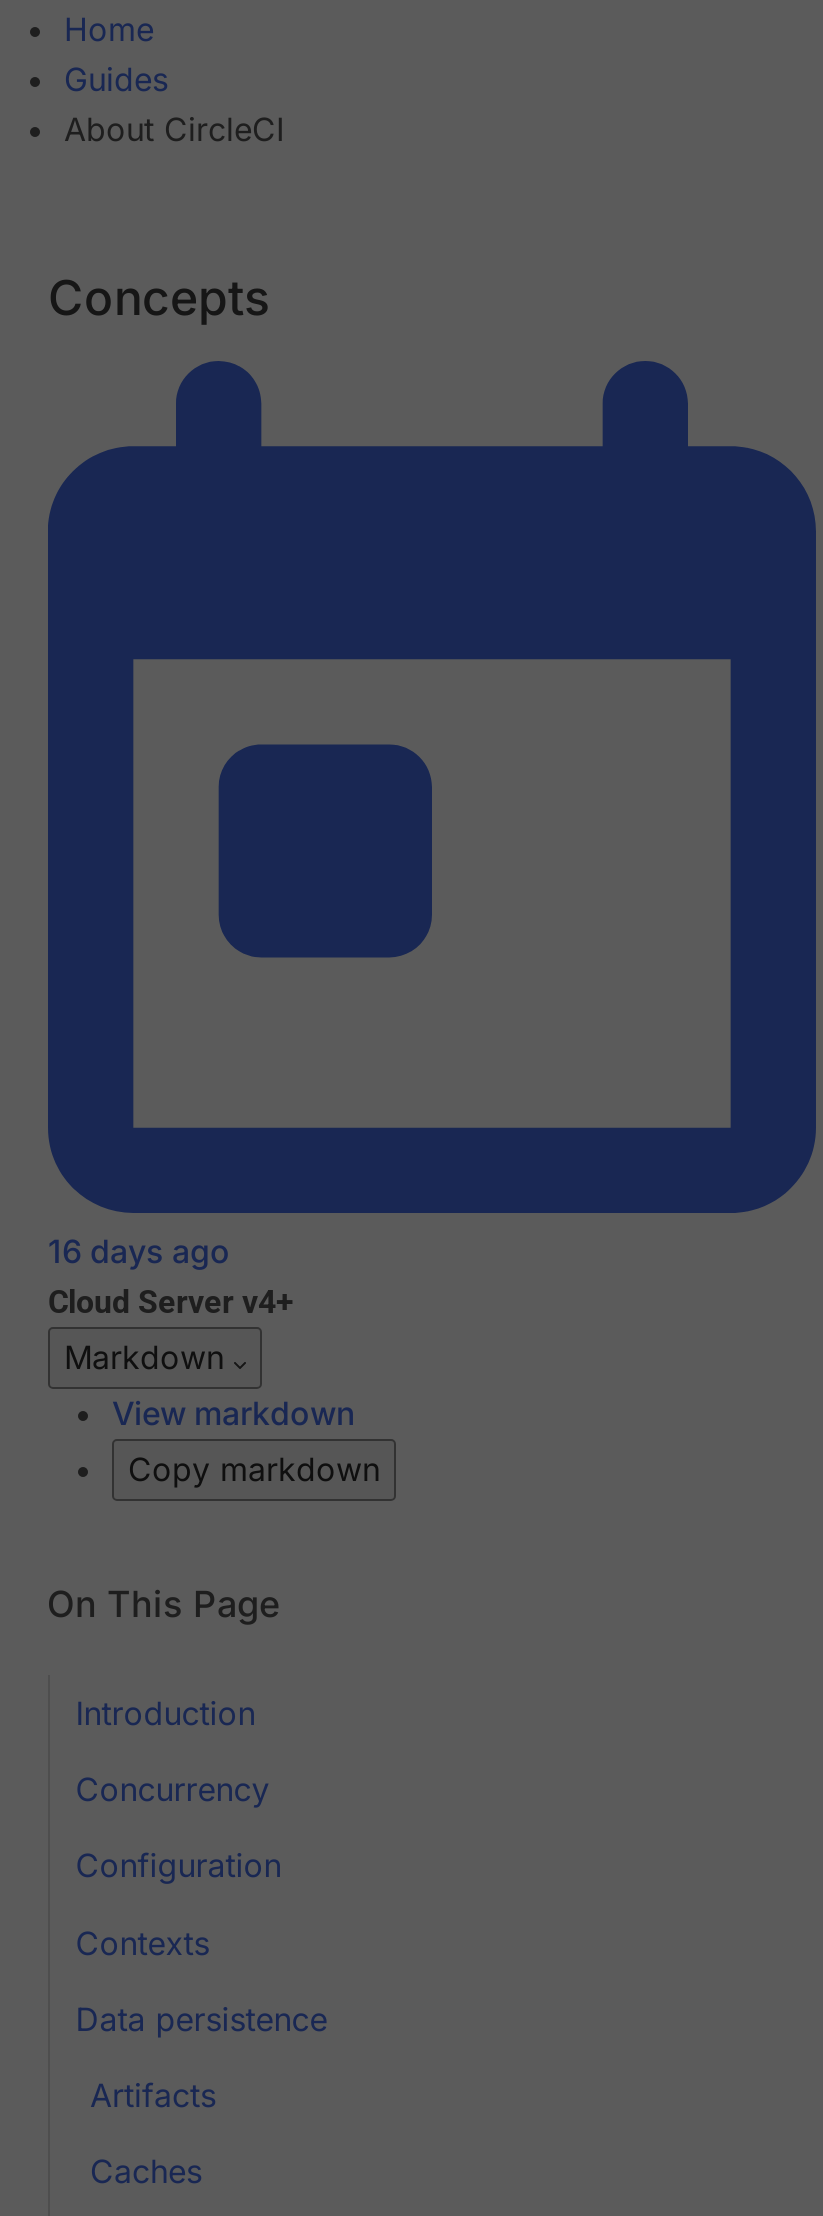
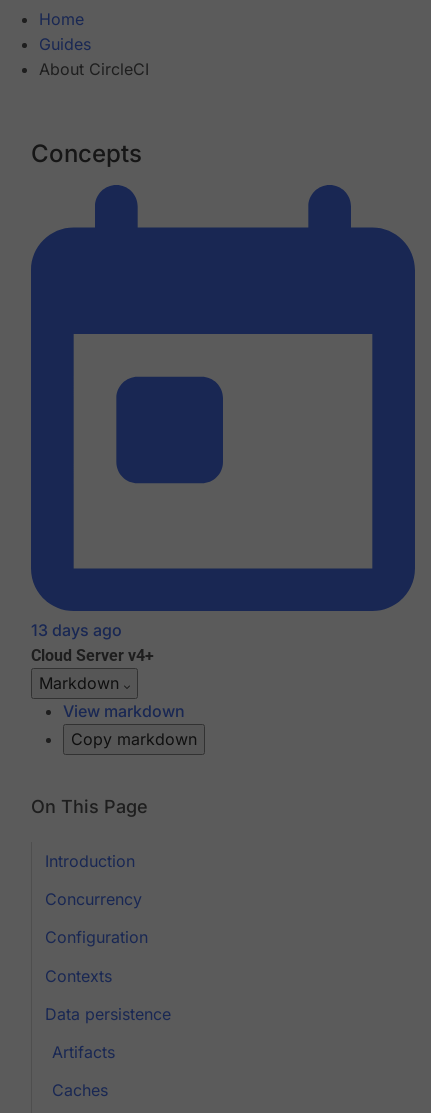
- 16 days ago
+ 13 days ago
